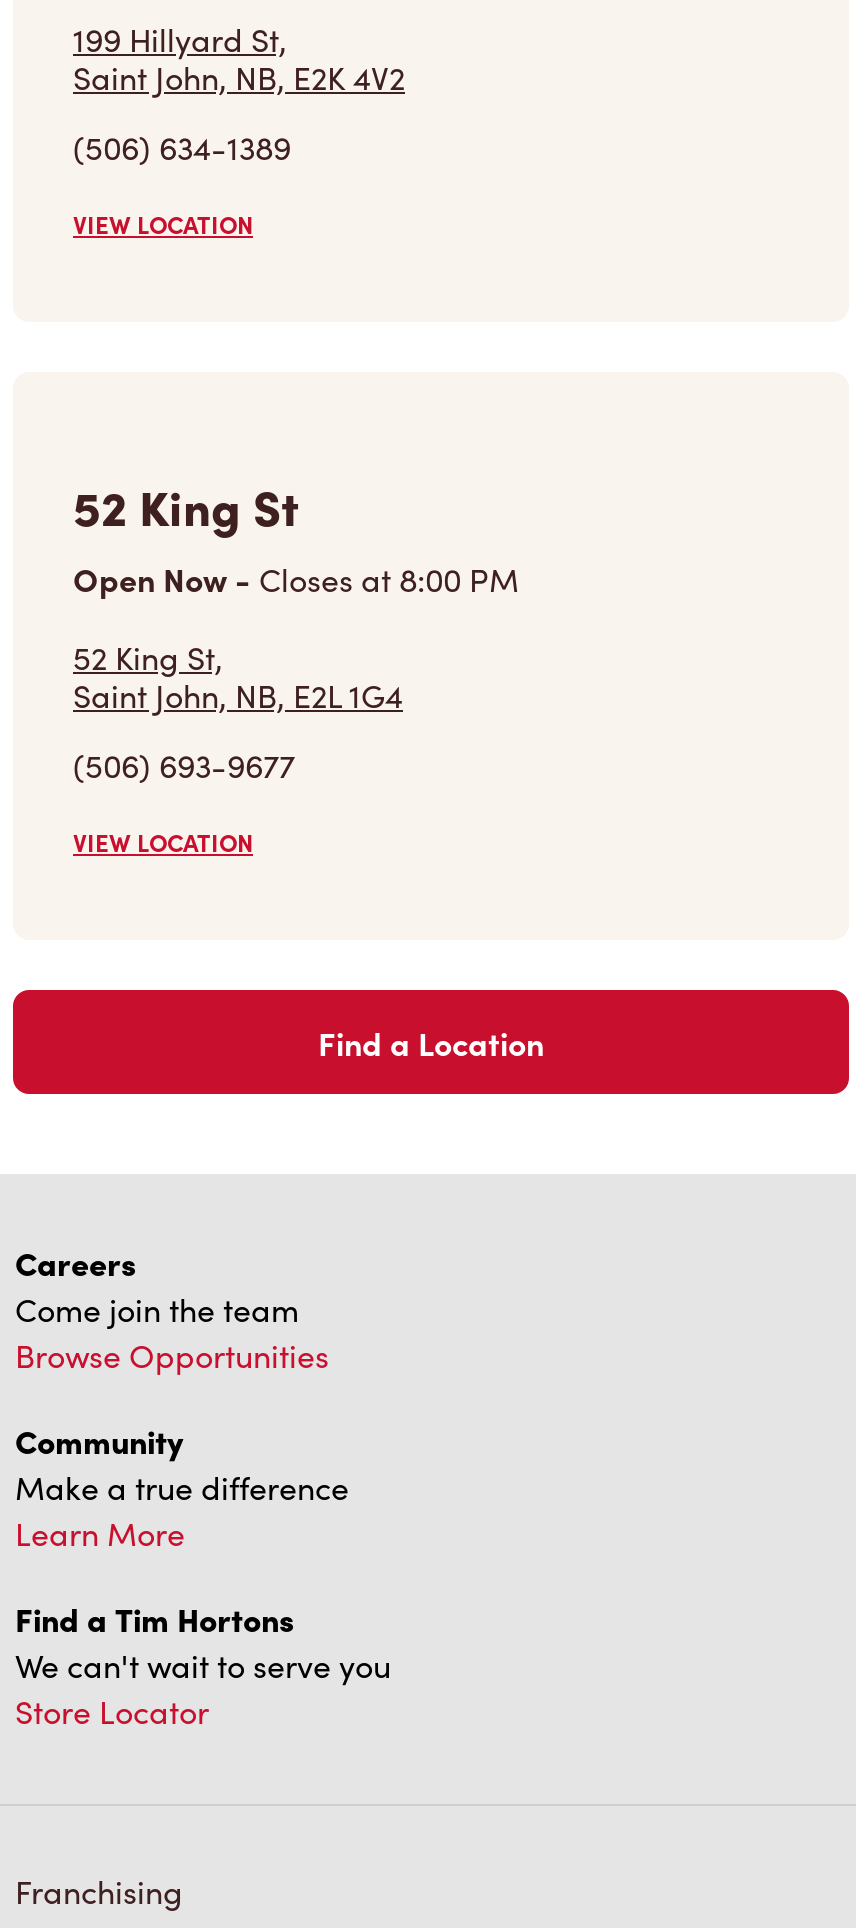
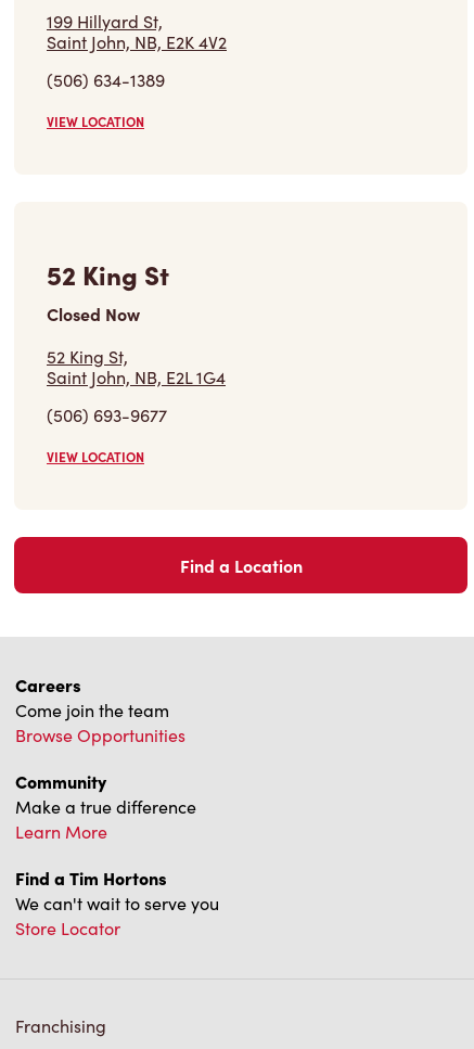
- Open Now - Closes at 8:00 PM
+ Closed Now
